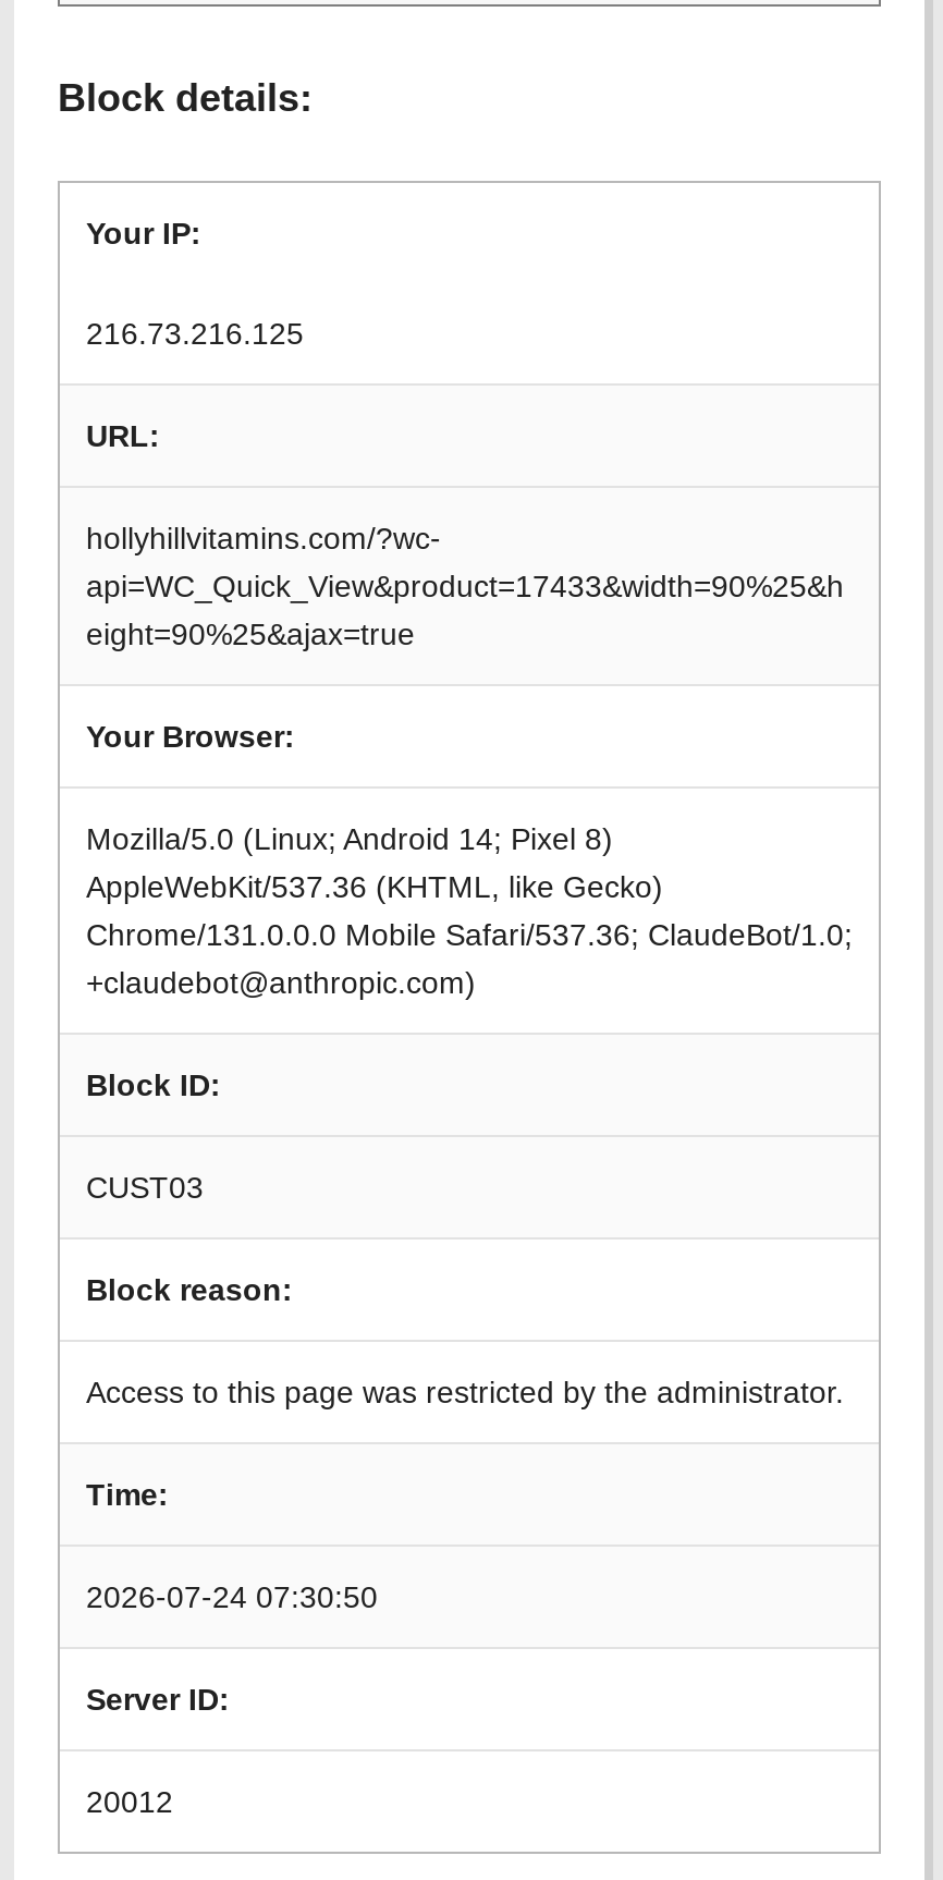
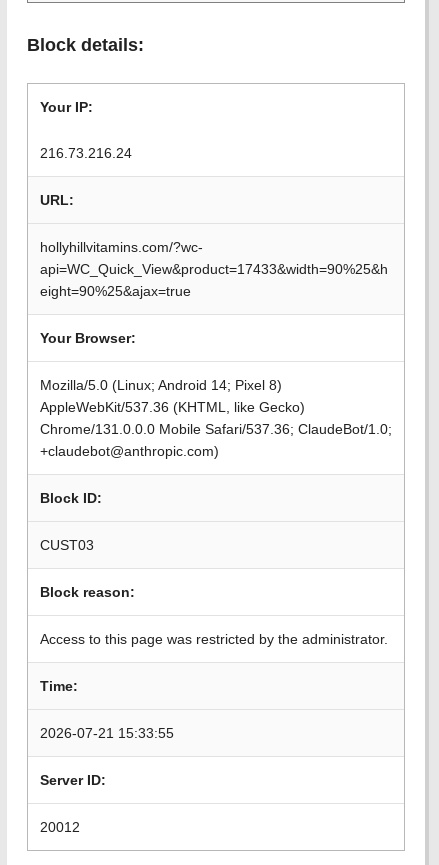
- 216.73.216.125
+ 216.73.216.24

- 2026-07-24 07:30:50
+ 2026-07-21 15:33:55
